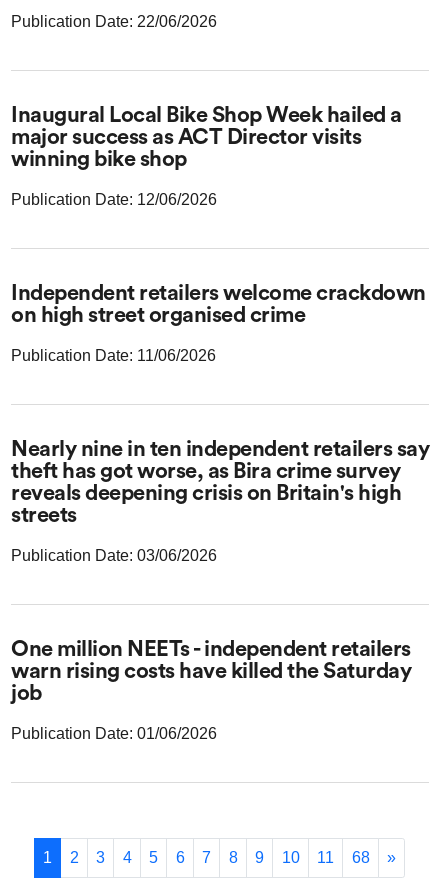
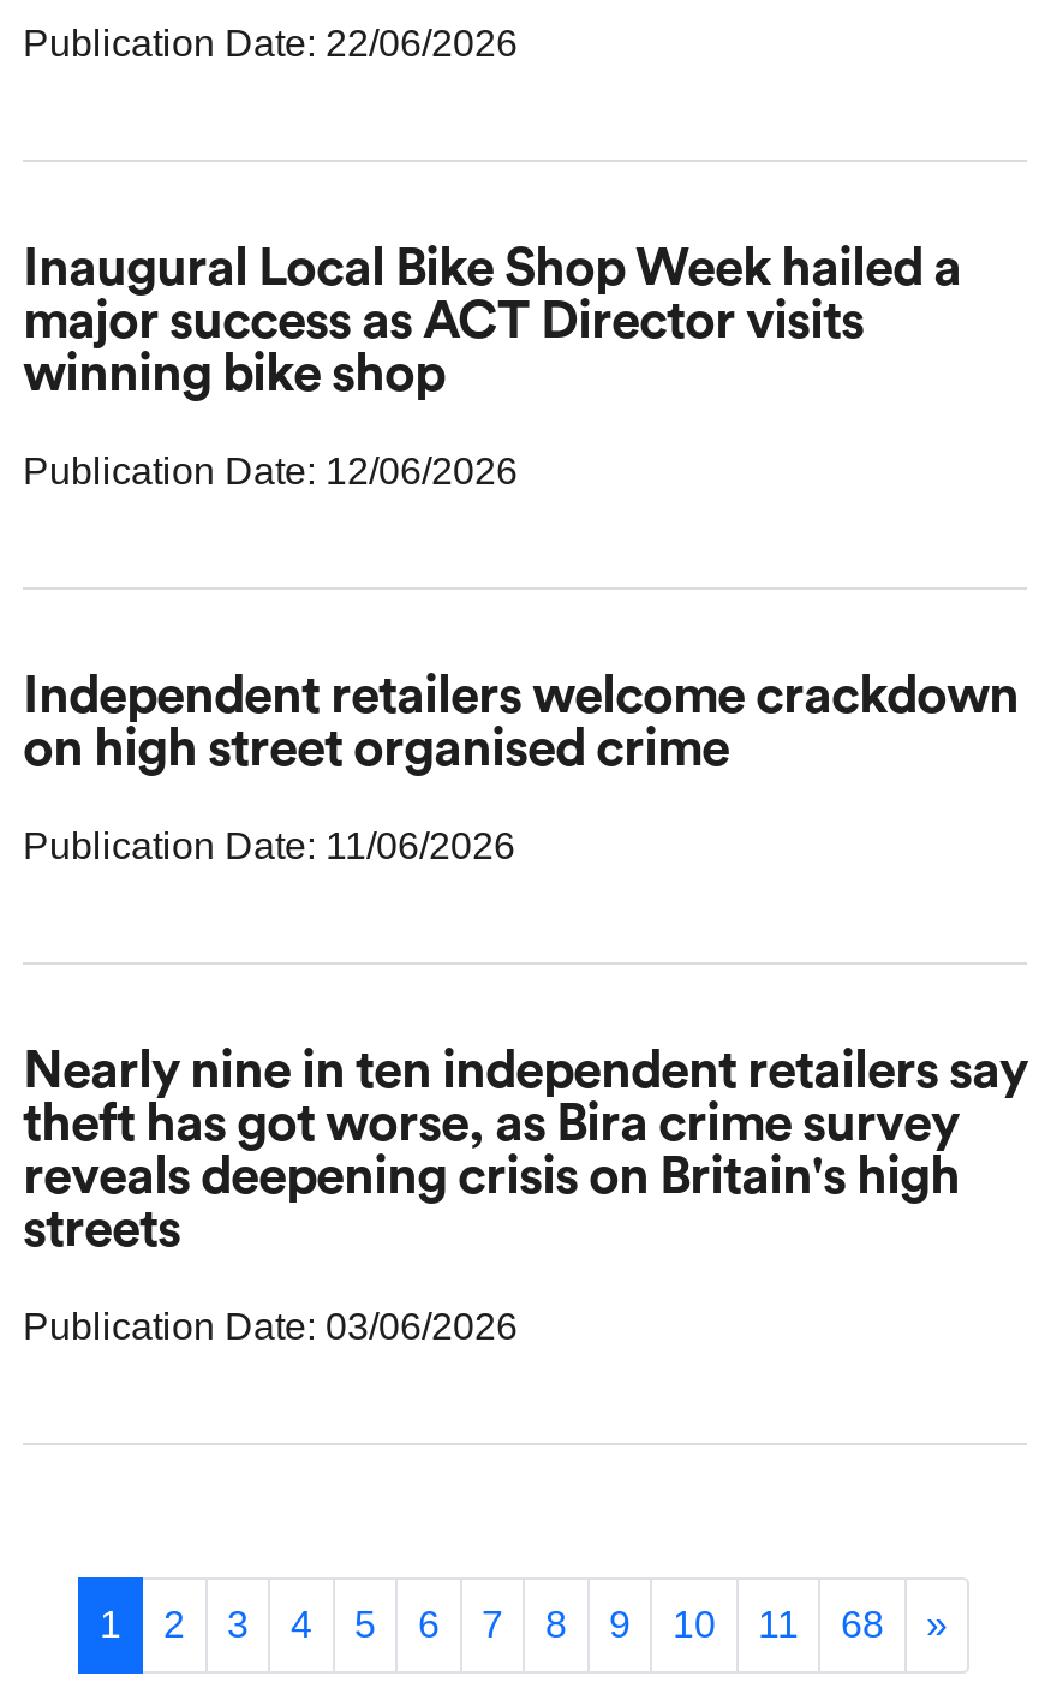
- One million NEETs - independent retailers
- warn rising costs have killed the Saturday
- job
- Publication Date: 01/06/2026
